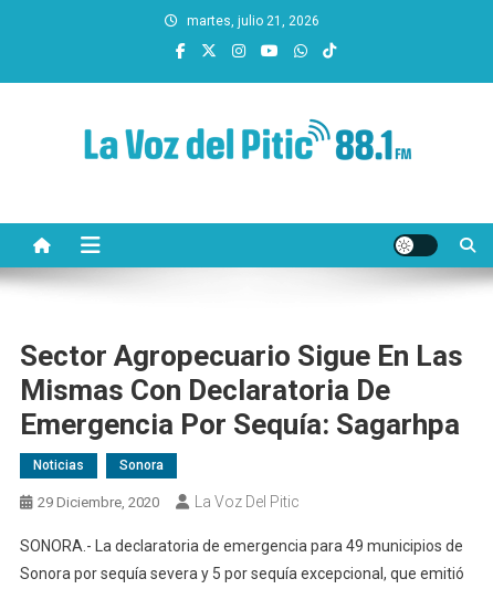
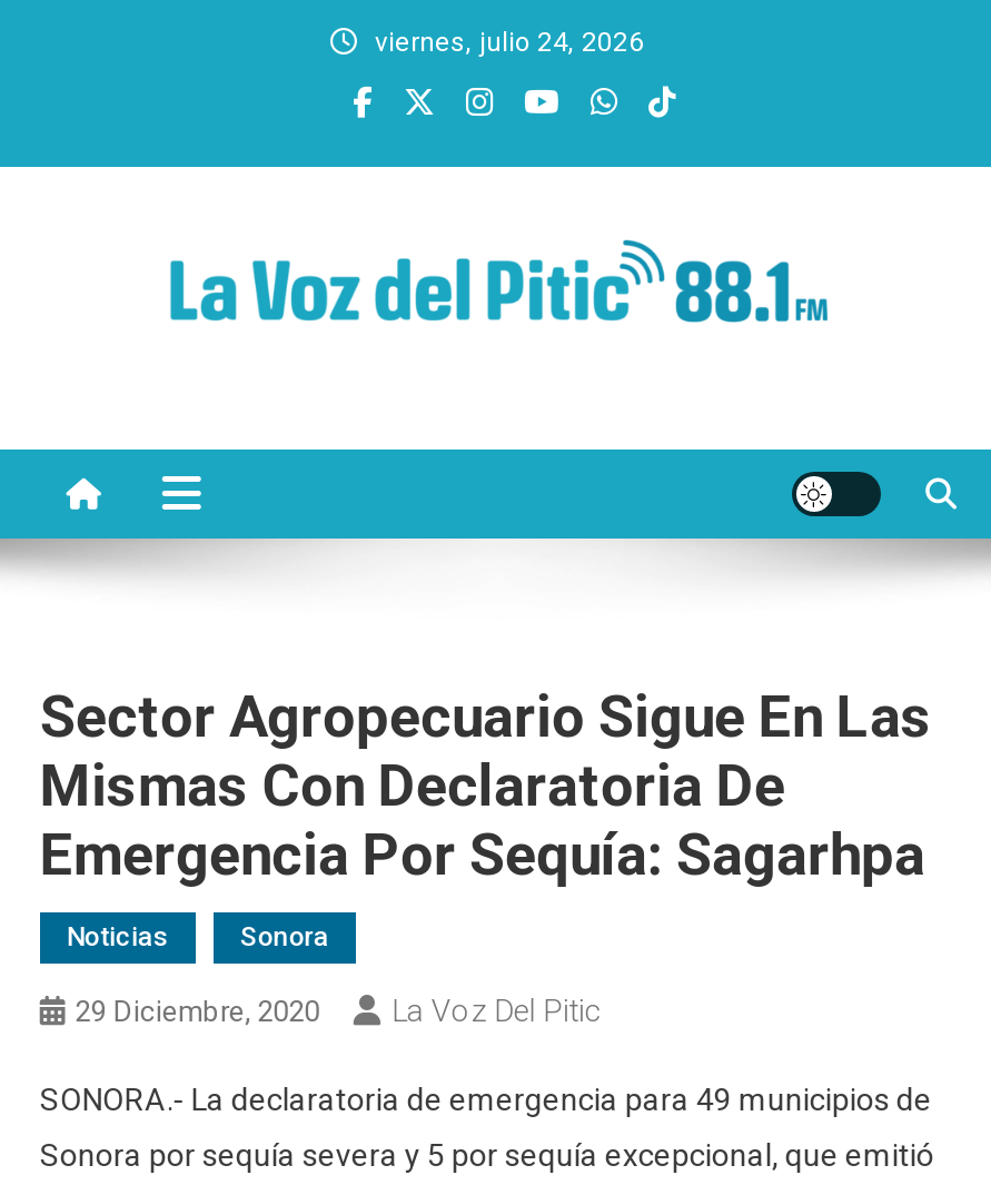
- martes, julio 21, 2026
+ viernes, julio 24, 2026
